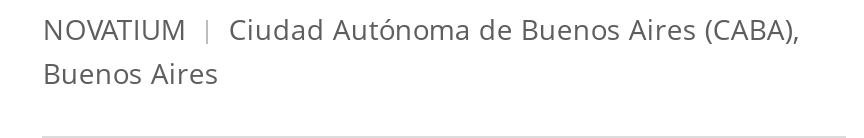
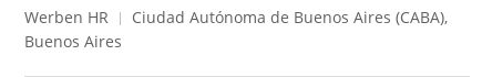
- NOVATIUM
+ Werben HR
